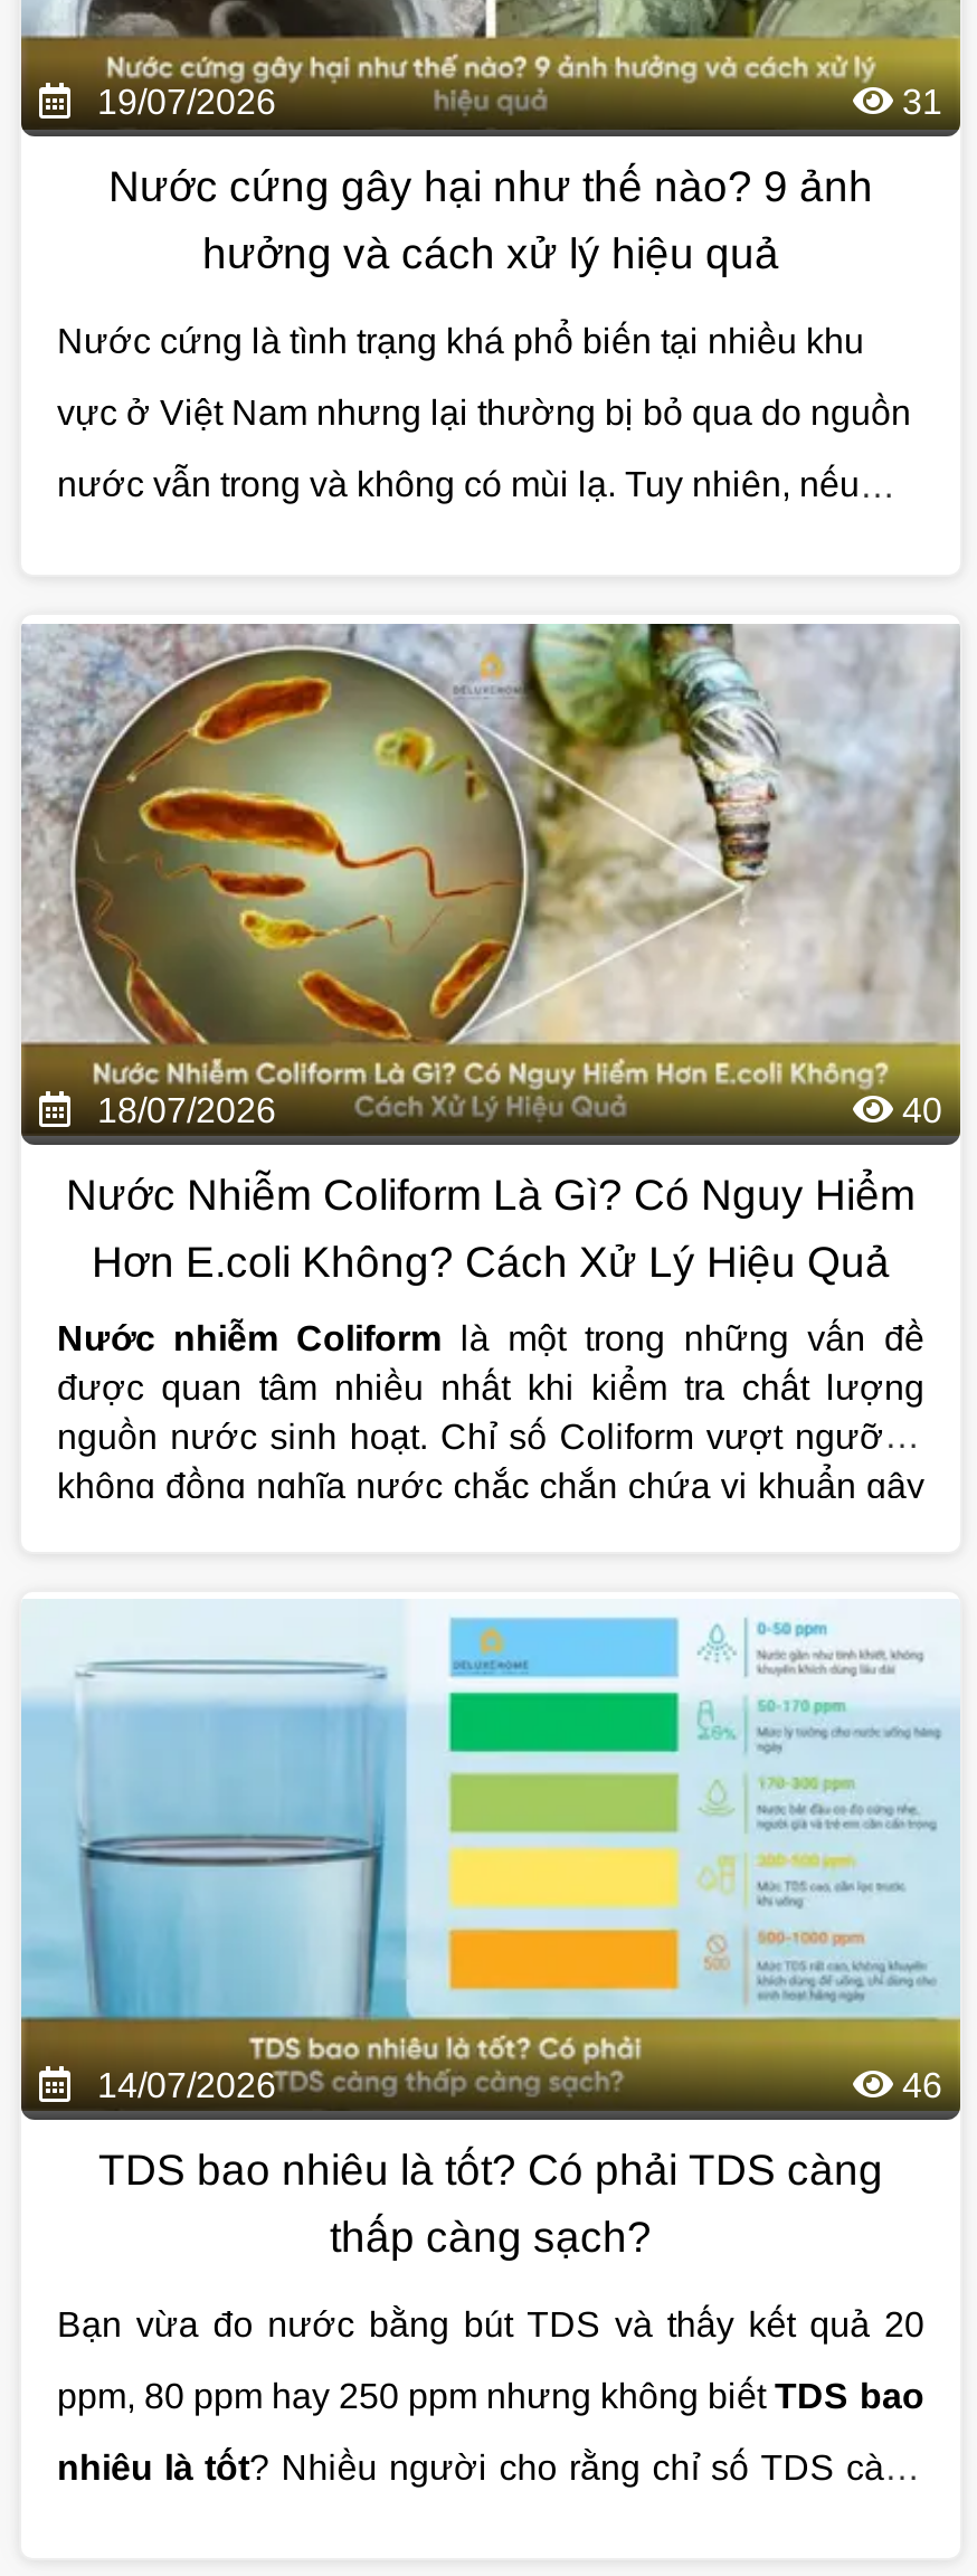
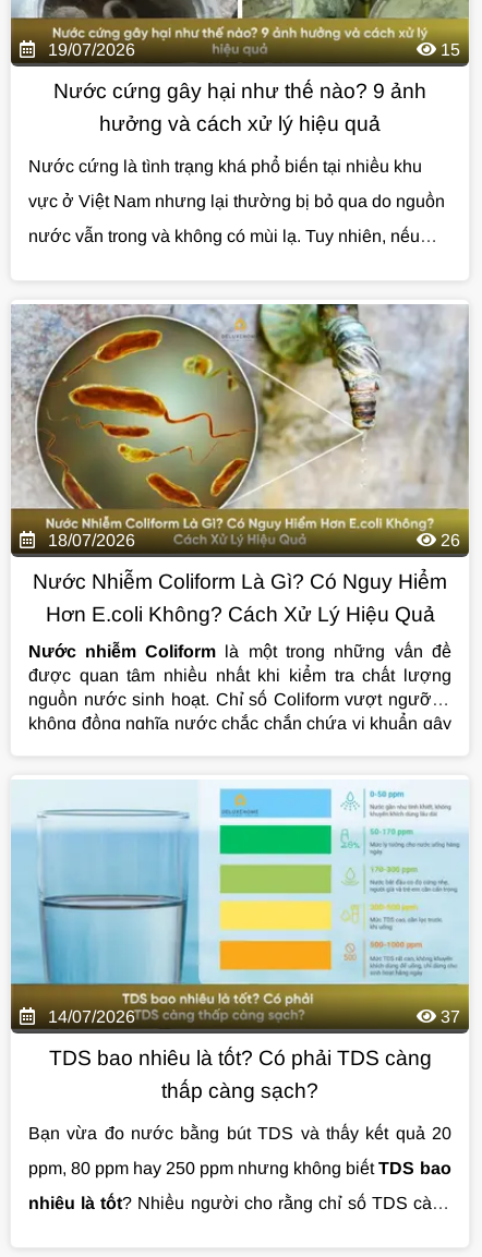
- 31
+ 15

- 40
+ 26

- 46
+ 37
